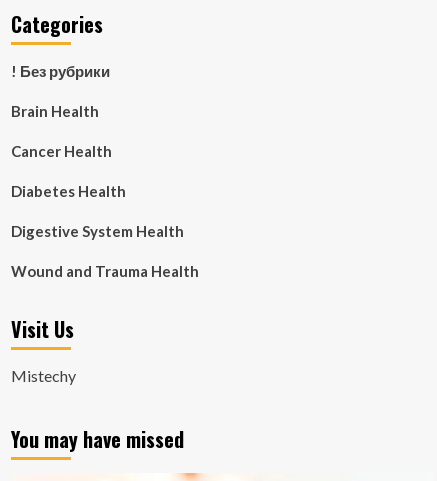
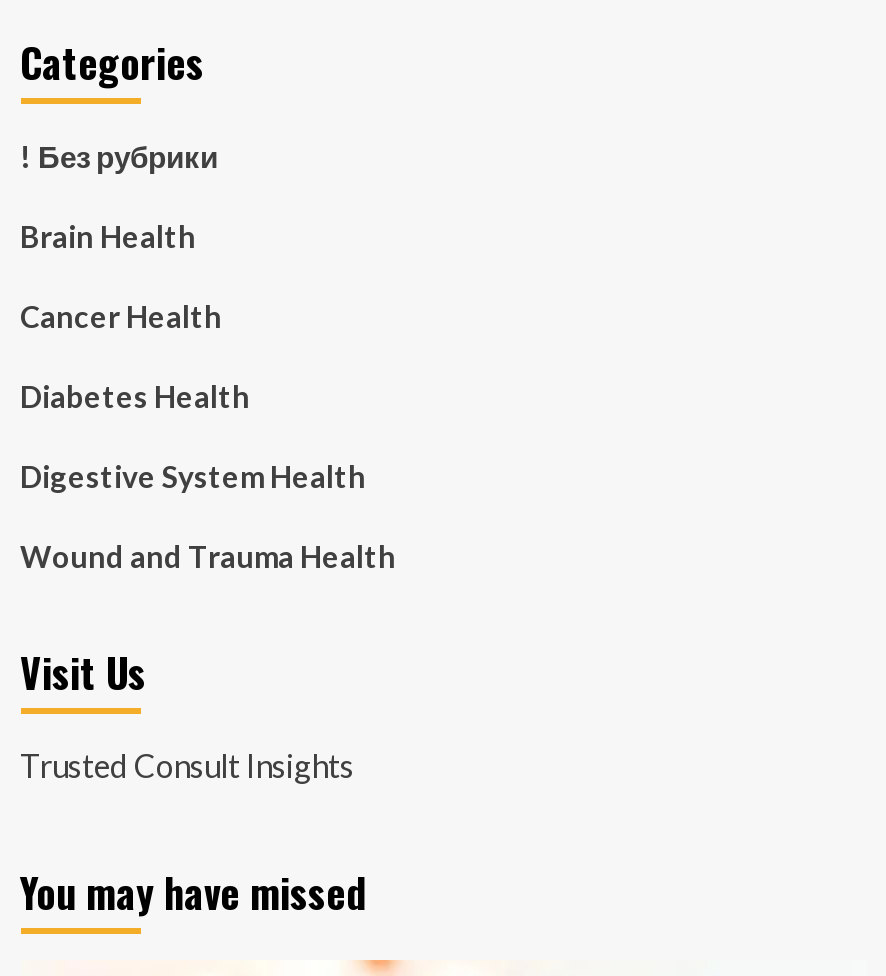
- Mistechy
+ Trusted Consult Insights
